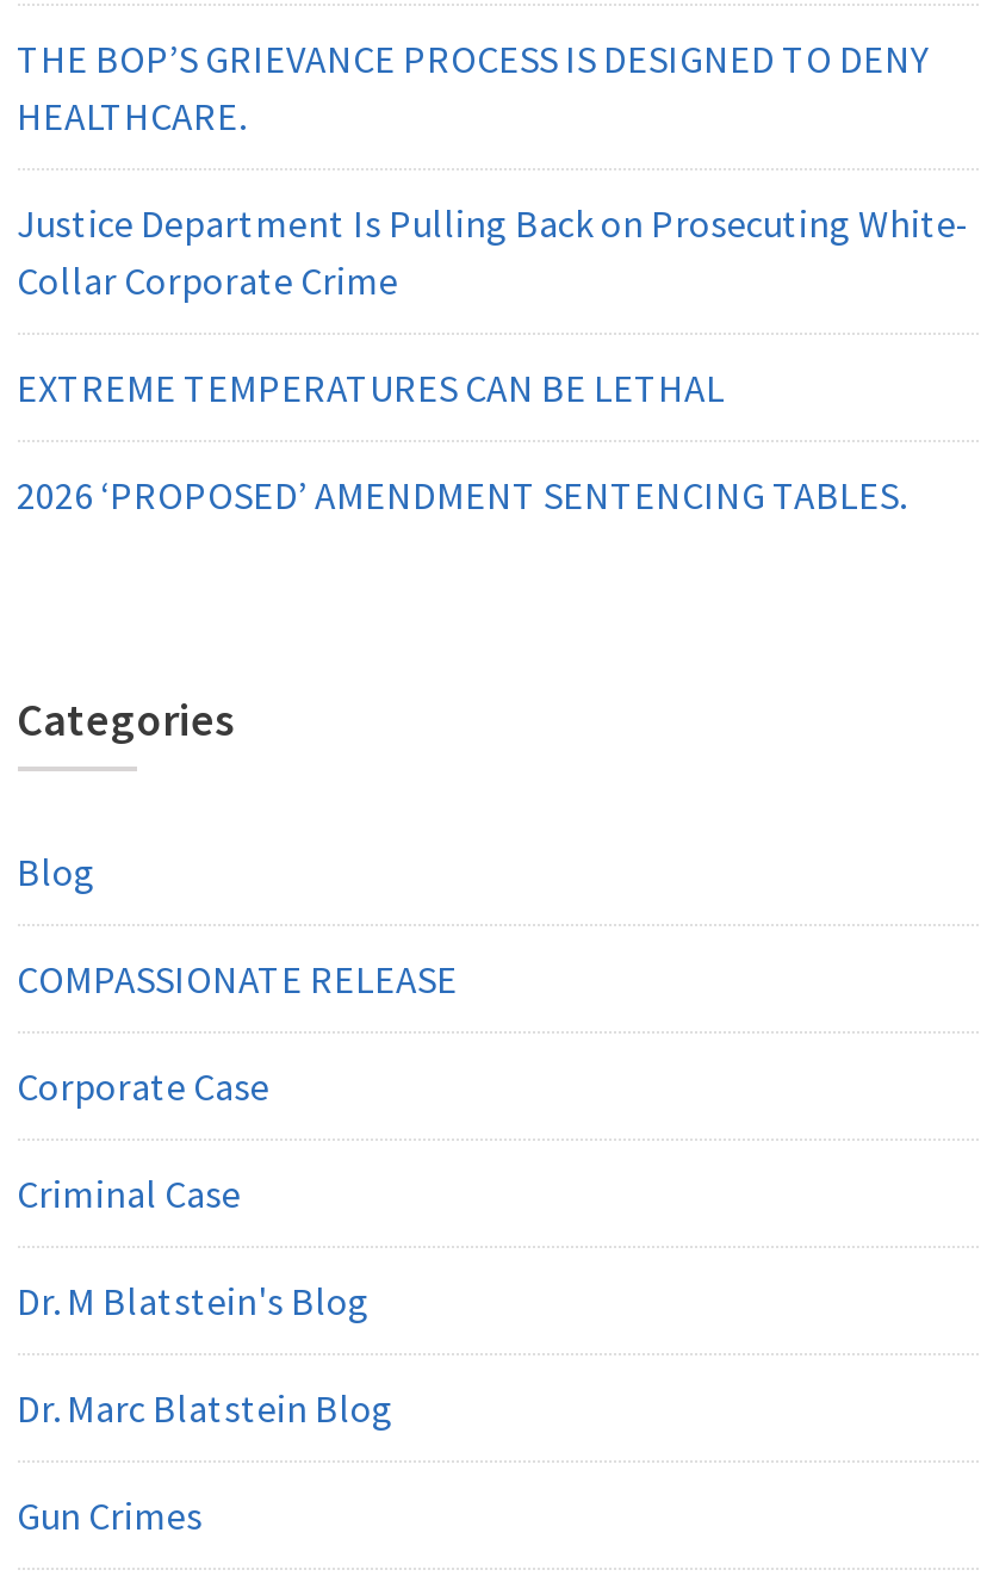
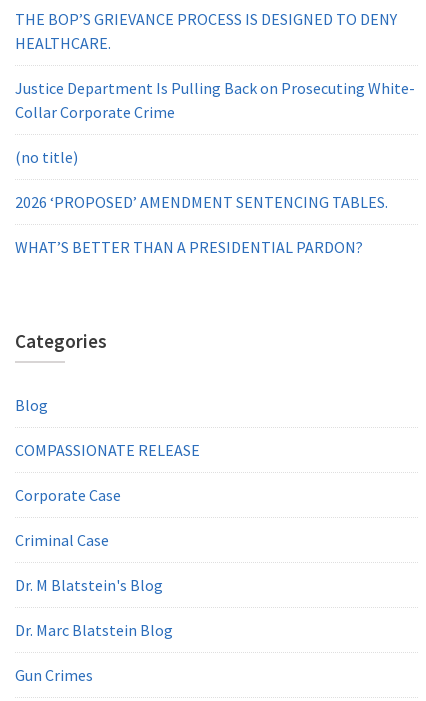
- EXTREME TEMPERATURES CAN BE LETHAL
+ (no title)

+ WHAT’S BETTER THAN A PRESIDENTIAL PARDON?
